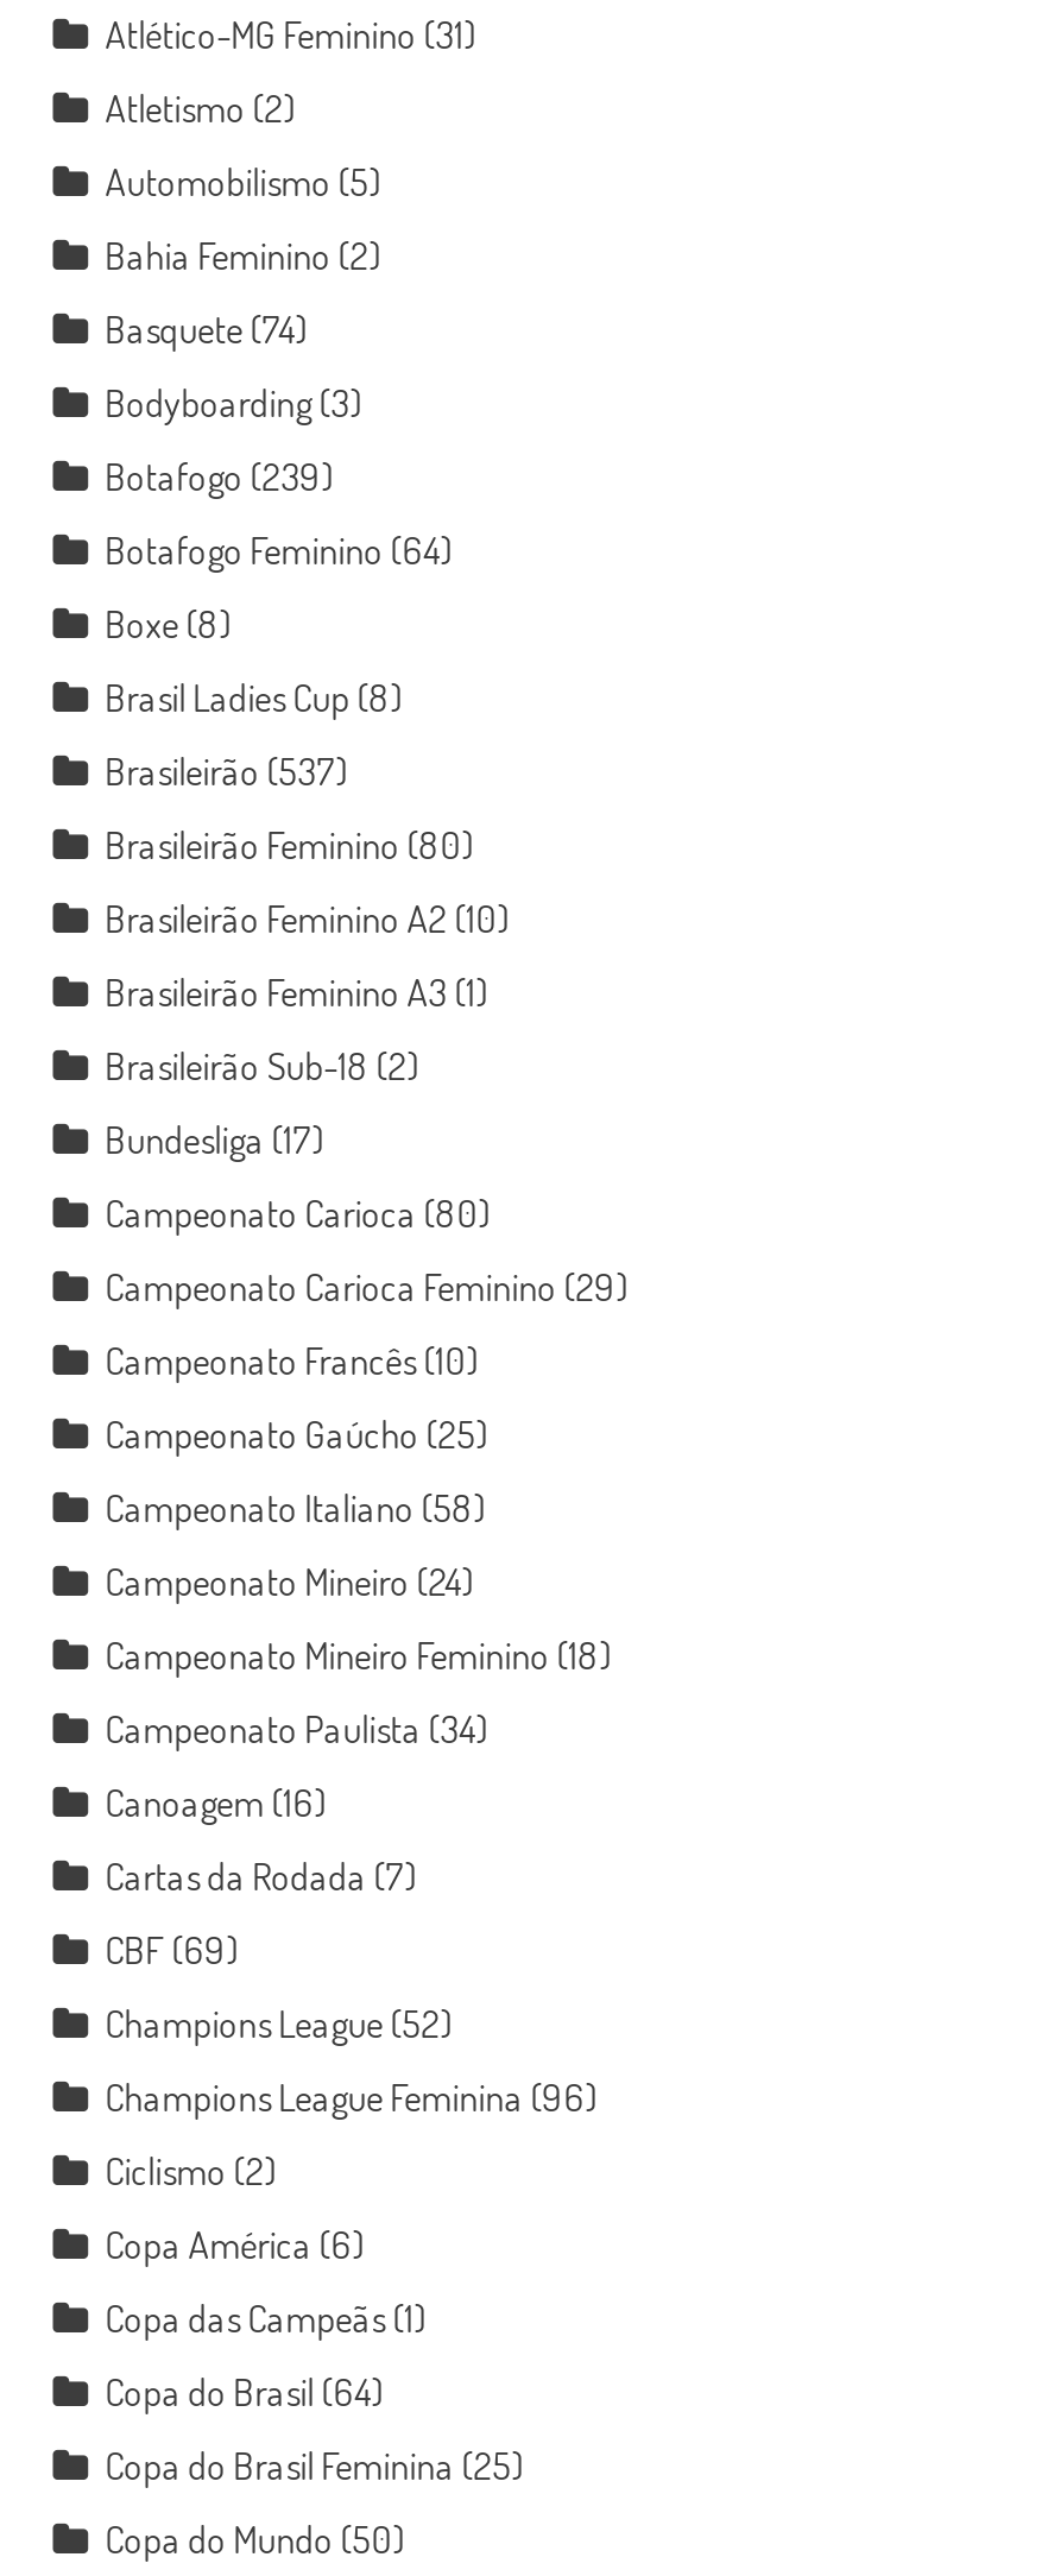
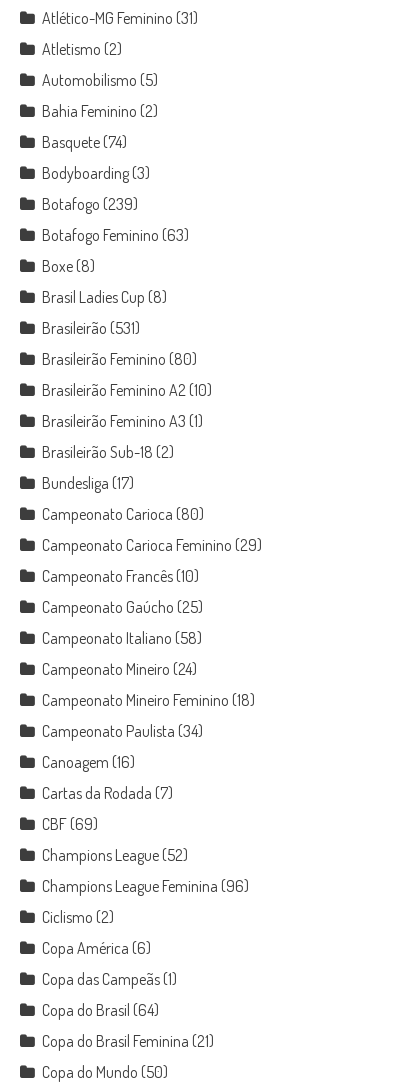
- Botafogo Feminino (64)
+ Botafogo Feminino (63)

- Brasileirão (537)
+ Brasileirão (531)

- Copa do Brasil Feminina (25)
+ Copa do Brasil Feminina (21)
